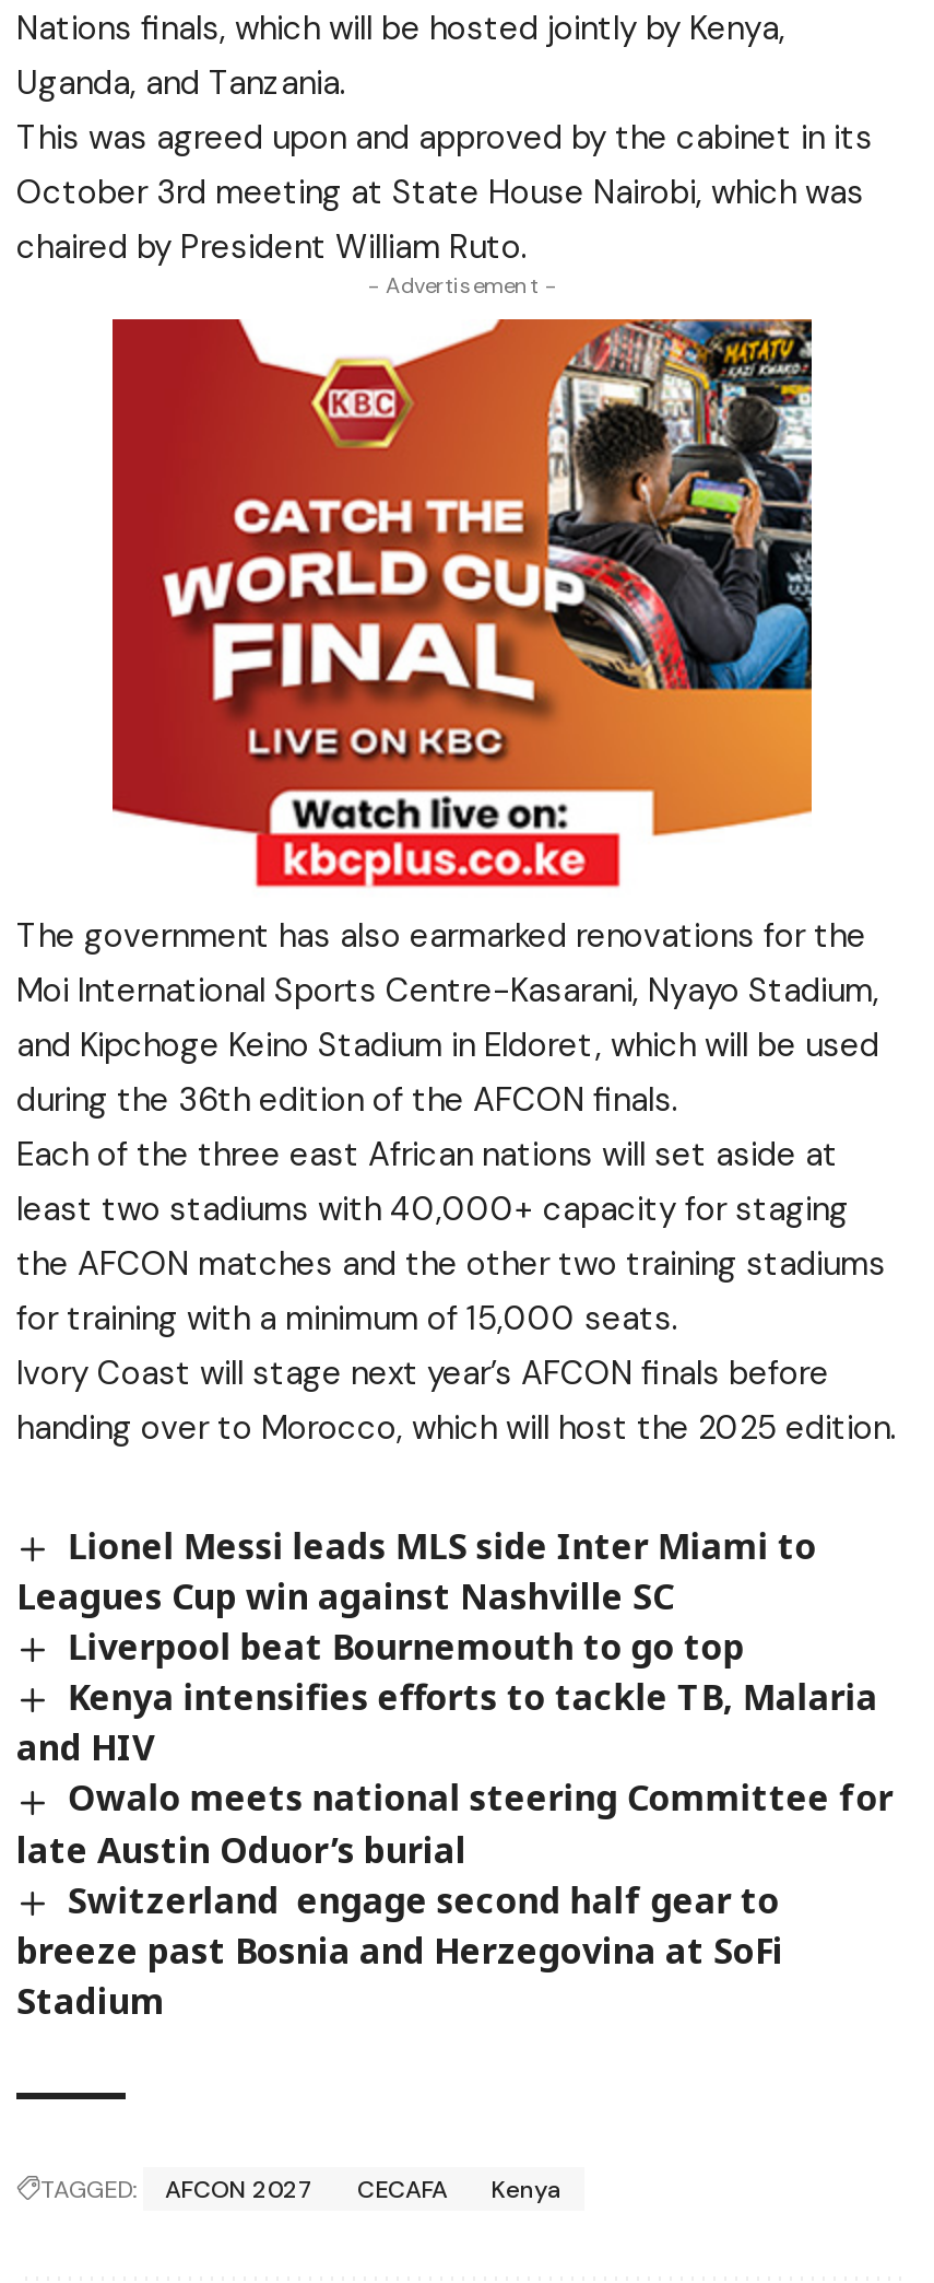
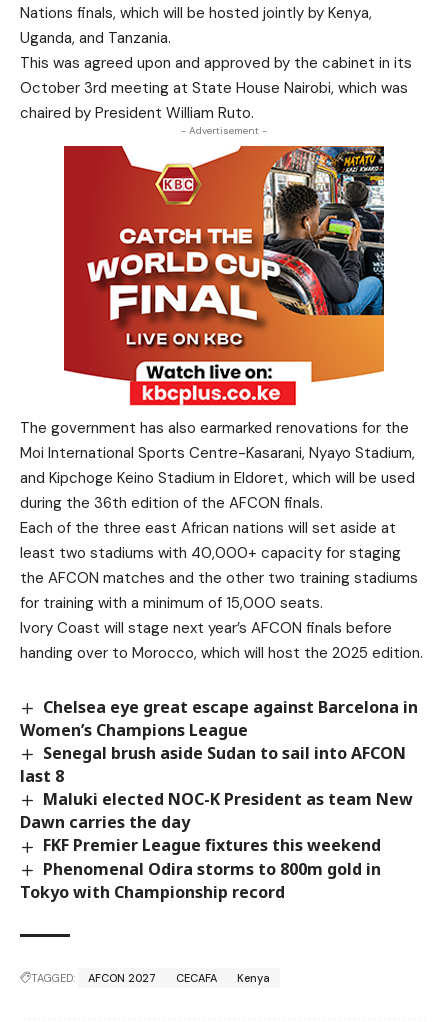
- Lionel Messi leads MLS side Inter Miami to
- Leagues Cup win against Nashville SC
- Liverpool beat Bournemouth to go top
- Kenya intensifies efforts to tackle TB, Malaria
- and HIV
- Owalo meets national steering Committee for
- late Austin Oduor’s burial
- Switzerland engage second half gear to
- breeze past Bosnia and Herzegovina at SoFi
- Stadium
+ Chelsea eye great escape against Barcelona in
+ Women’s Champions League
+ Senegal brush aside Sudan to sail into AFCON
+ last 8
+ Maluki elected NOC-K President as team New
+ Dawn carries the day
+ FKF Premier League fixtures this weekend
+ Phenomenal Odira storms to 800m gold in
+ Tokyo with Championship record
